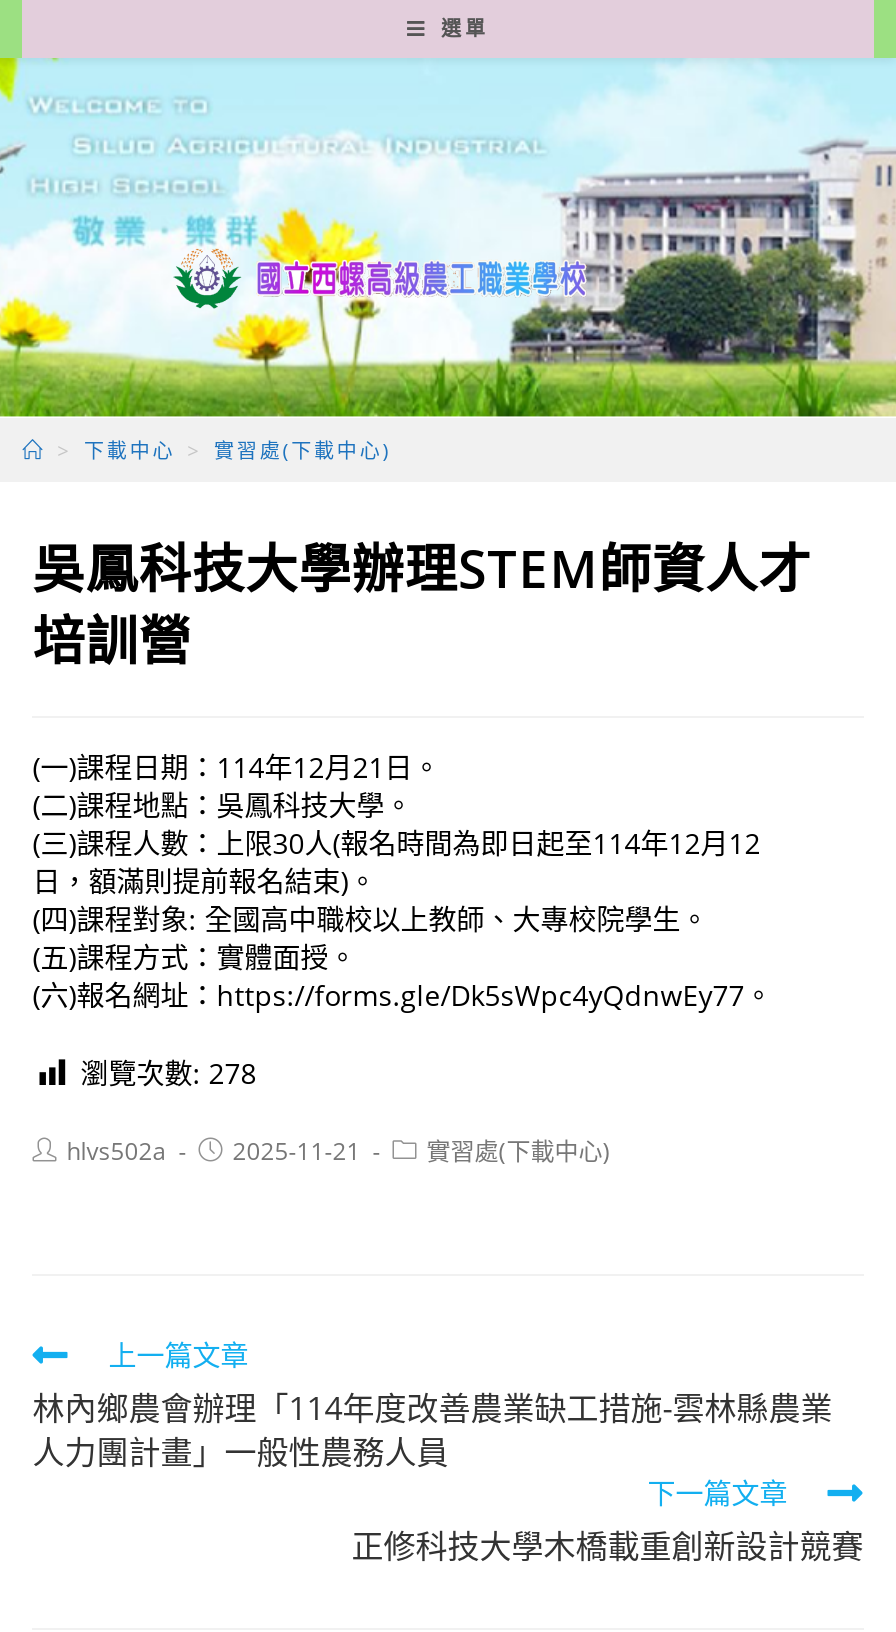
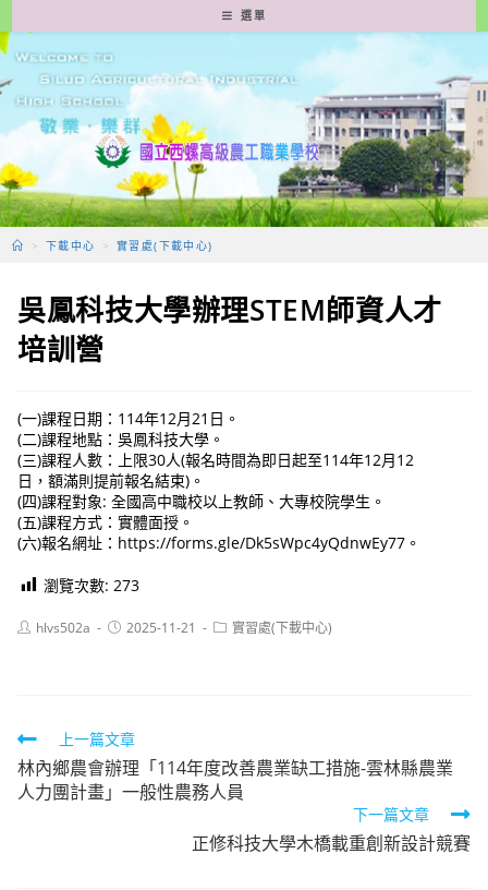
- 瀏覽次數: 278
+ 瀏覽次數: 273
